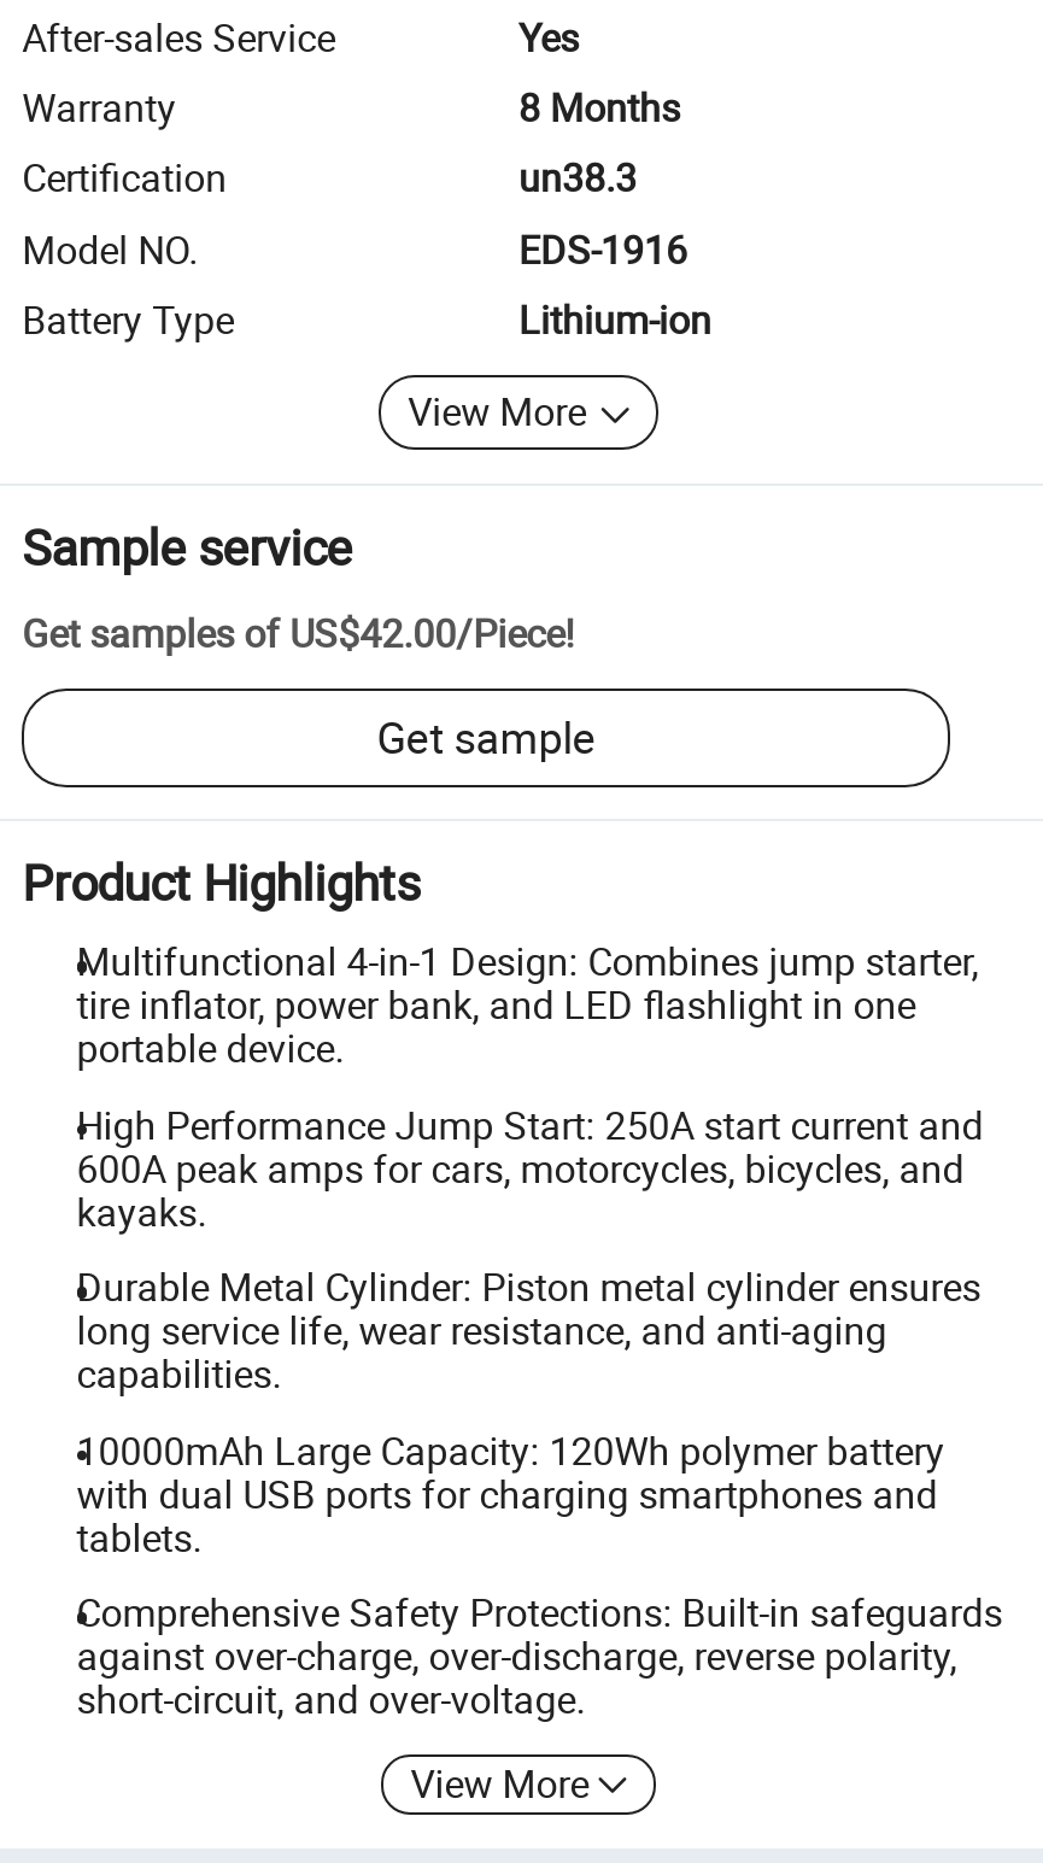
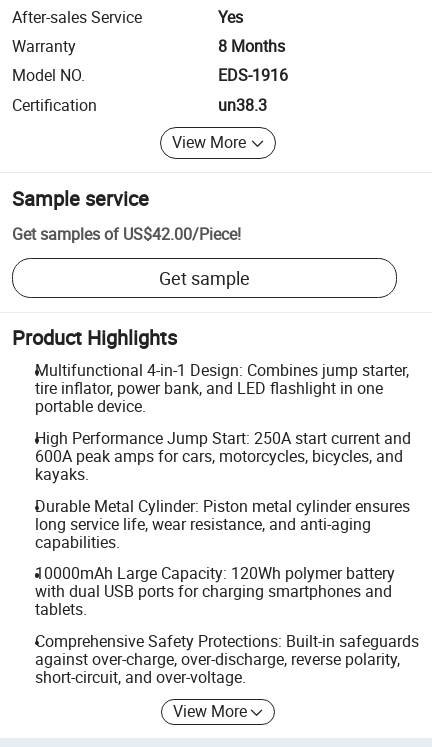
moved down: Certification | un38.3

- Battery Type
- Lithium-ion
